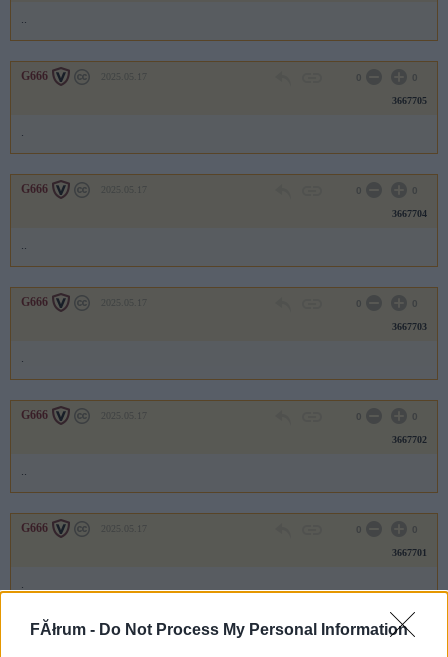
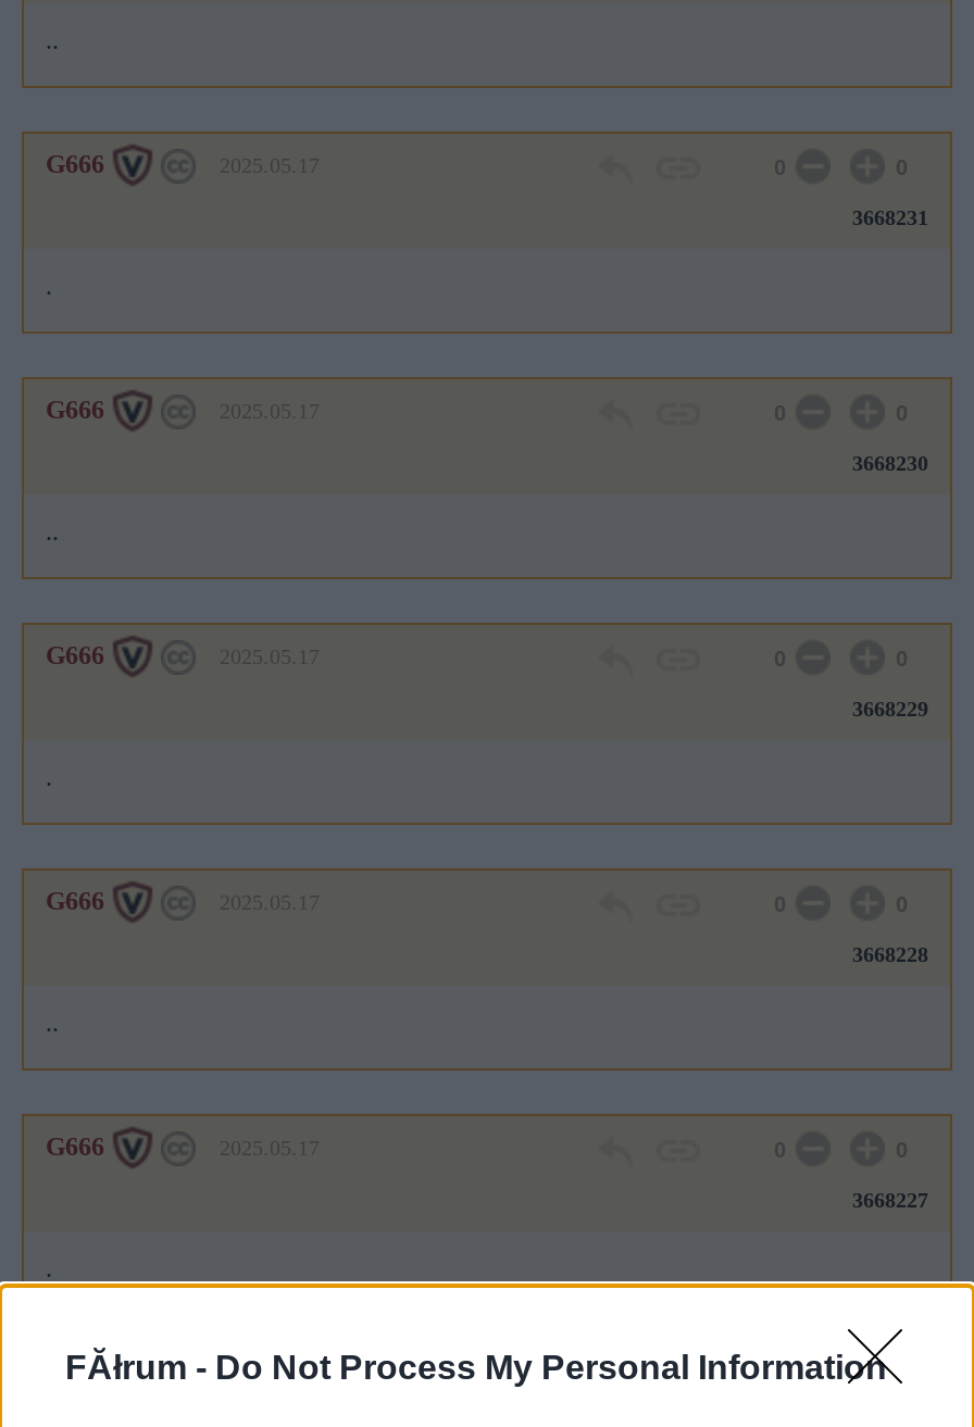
- 3667705
+ 3668231

- 3667704
+ 3668230

- 3667703
+ 3668229

- 3667702
+ 3668228

- 3667701
+ 3668227
